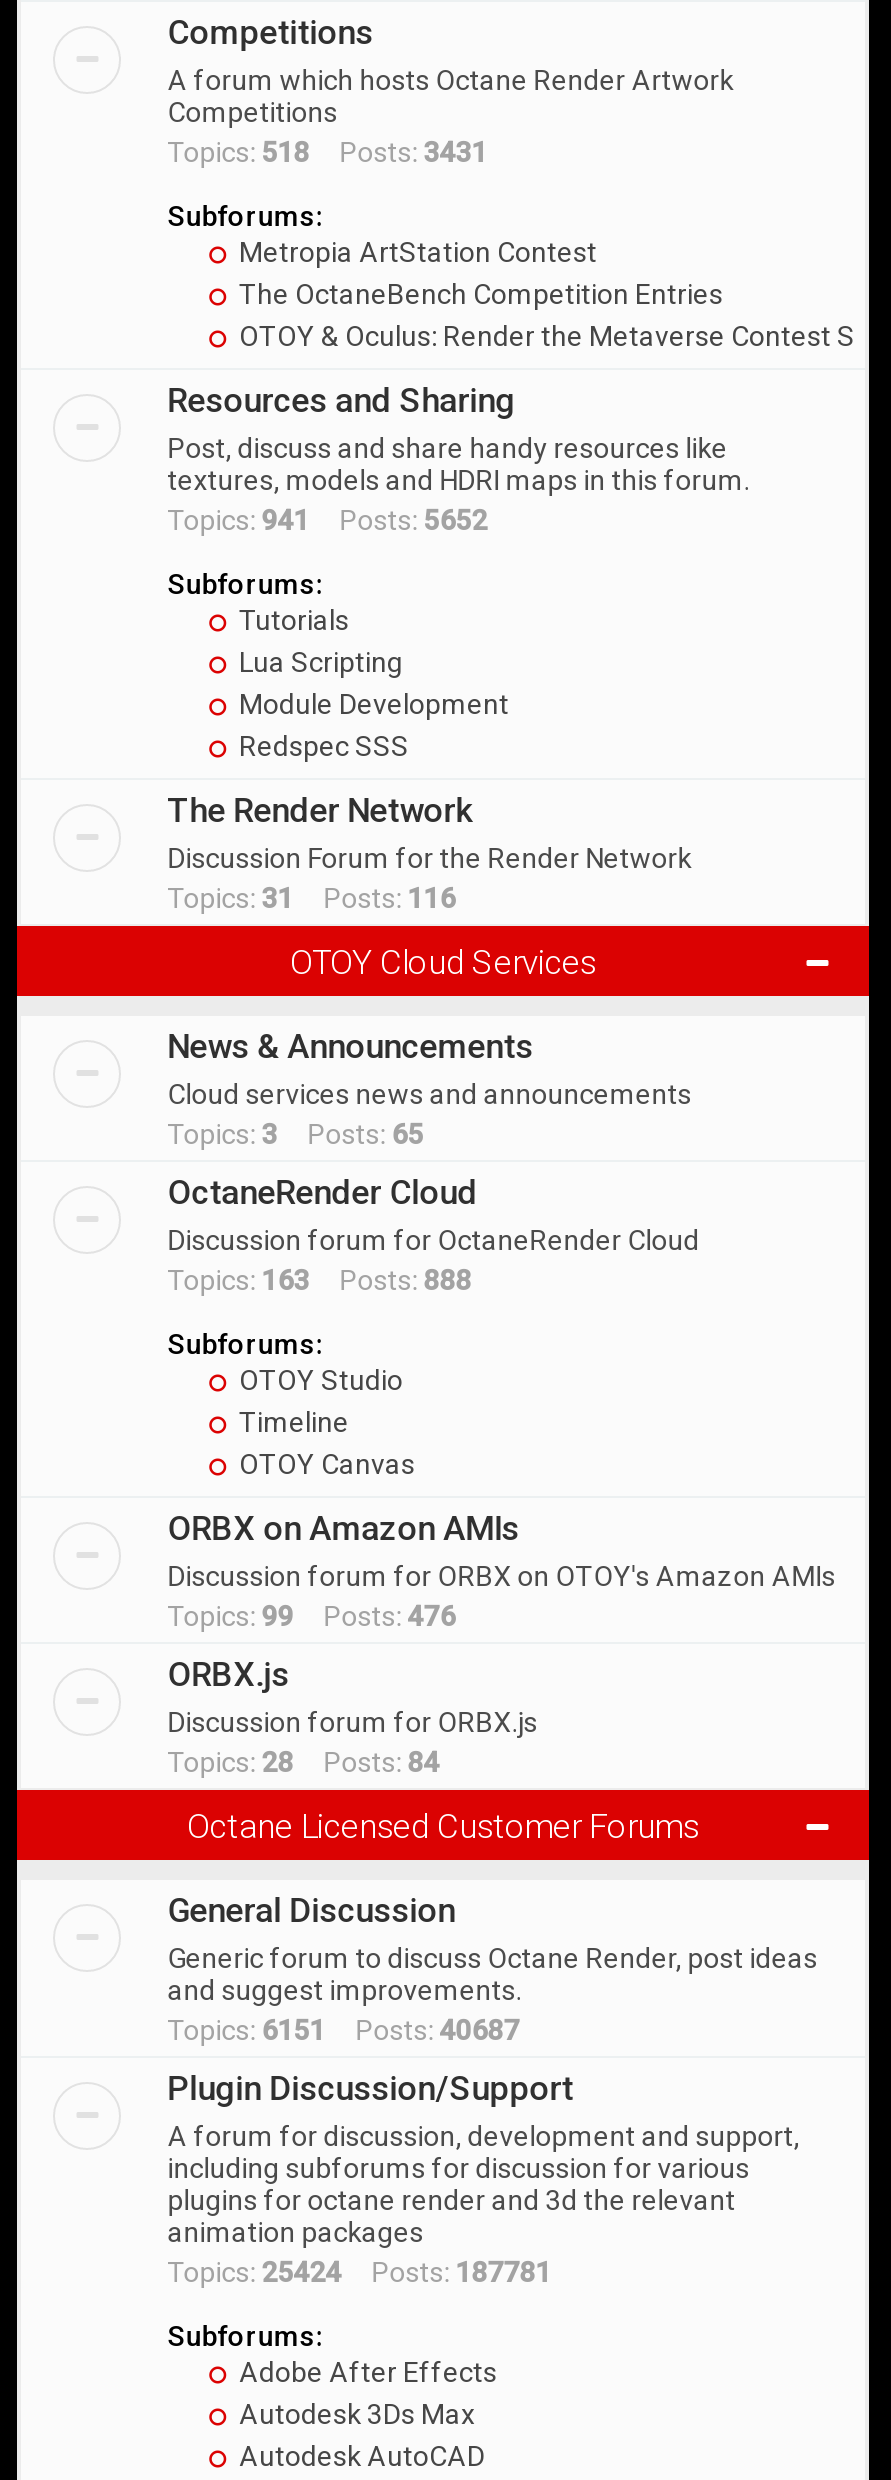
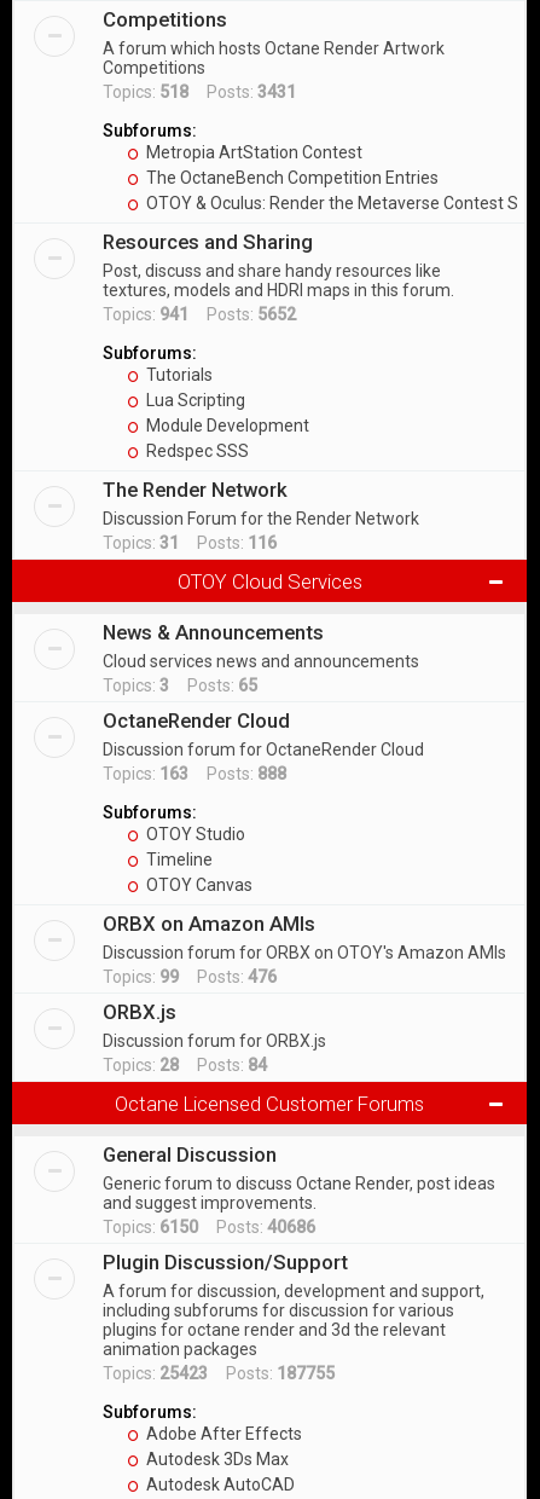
- Topics: 6151 Posts: 40687
+ Topics: 6150 Posts: 40686

- Topics: 25424 Posts: 187781
+ Topics: 25423 Posts: 187755
